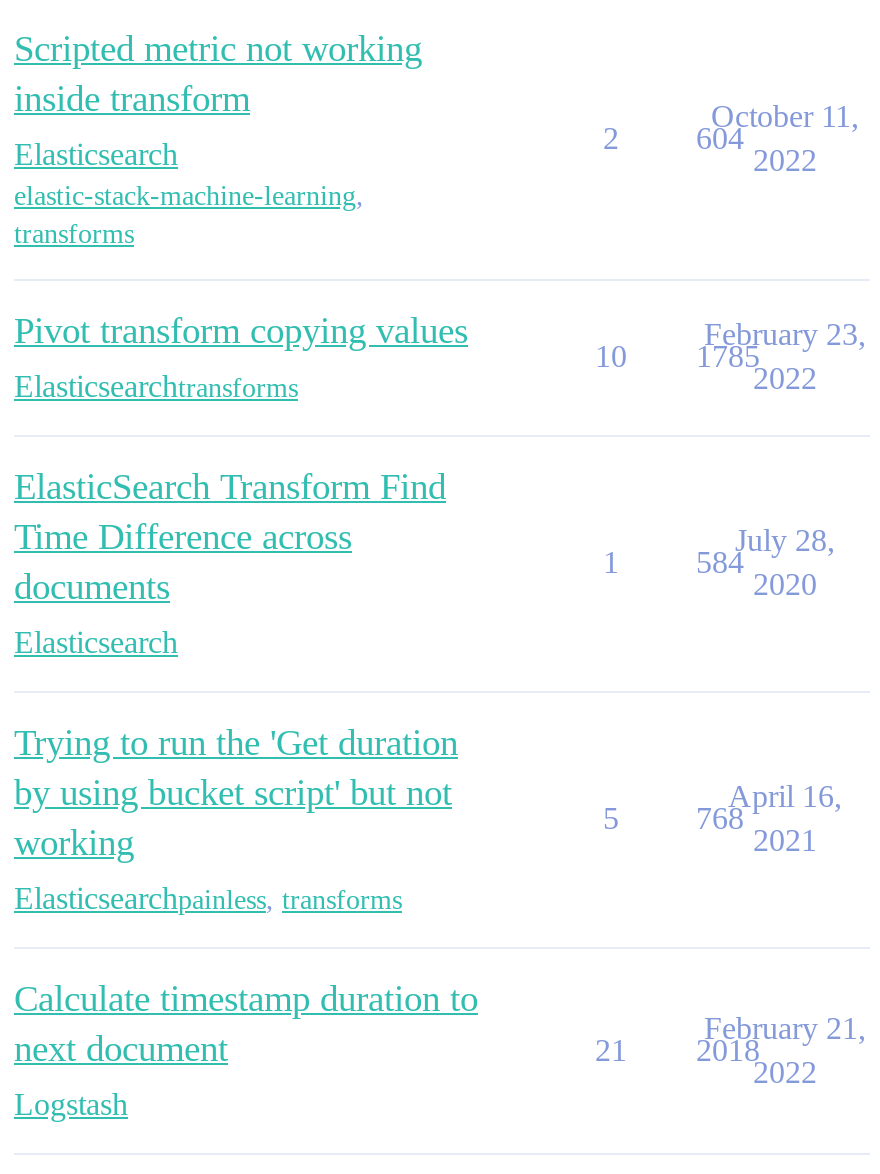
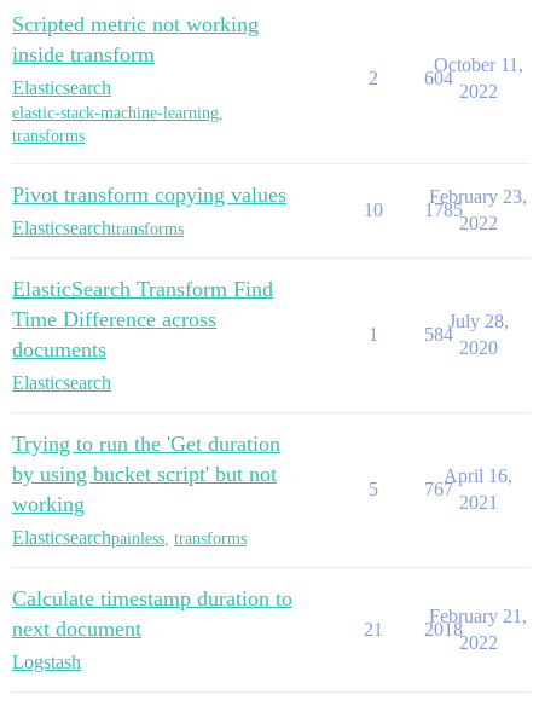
- 768
+ 767
